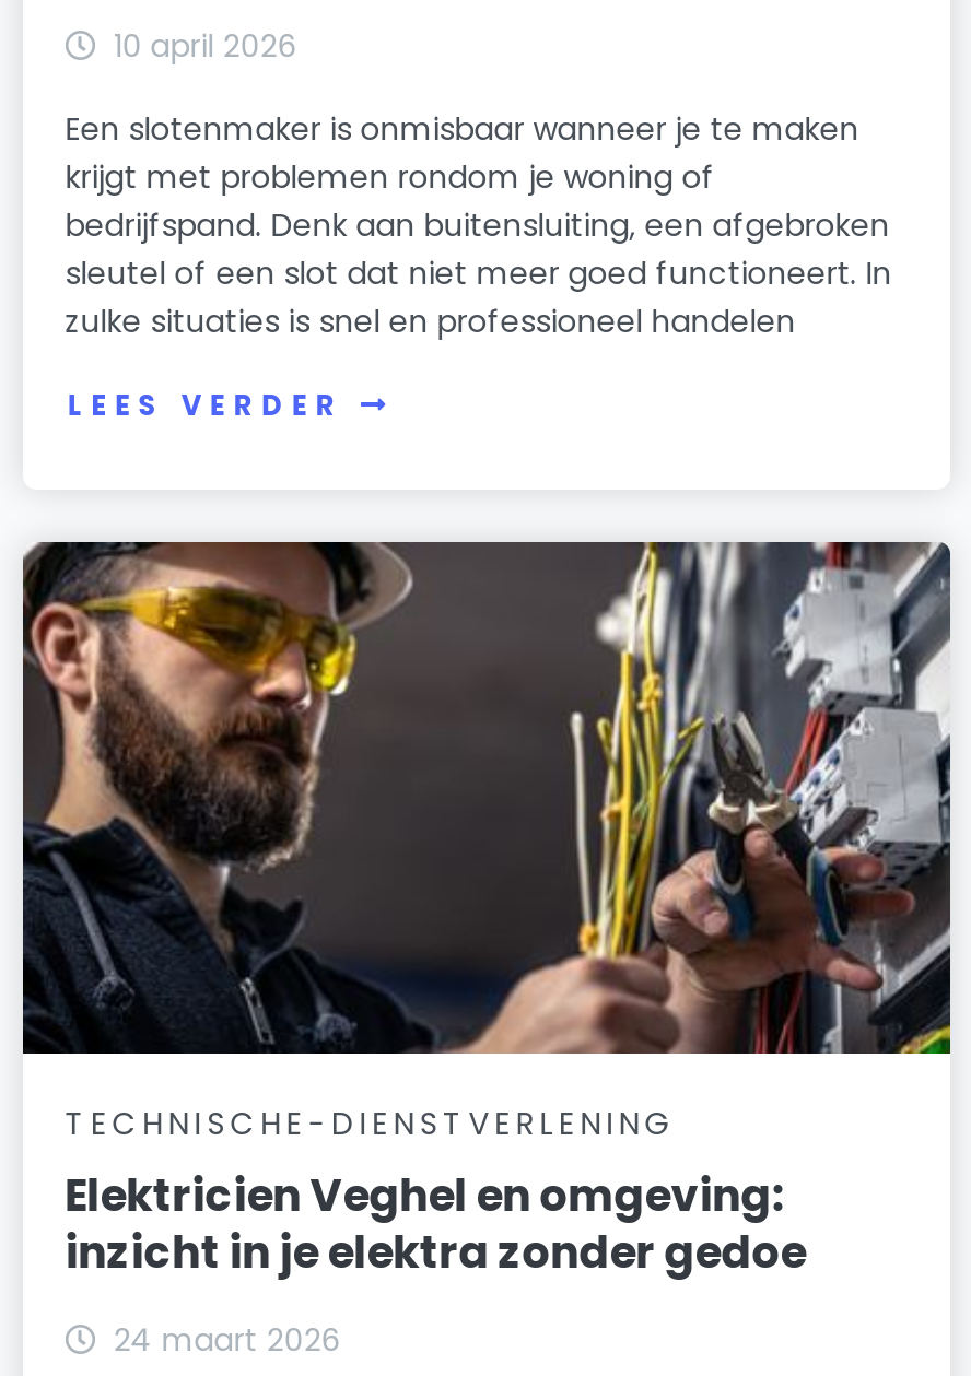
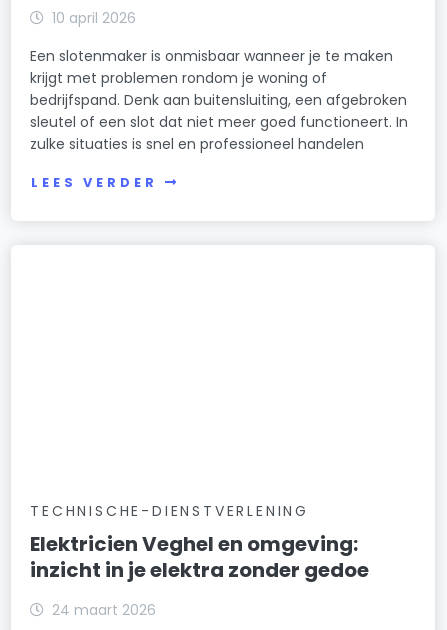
- [image]
